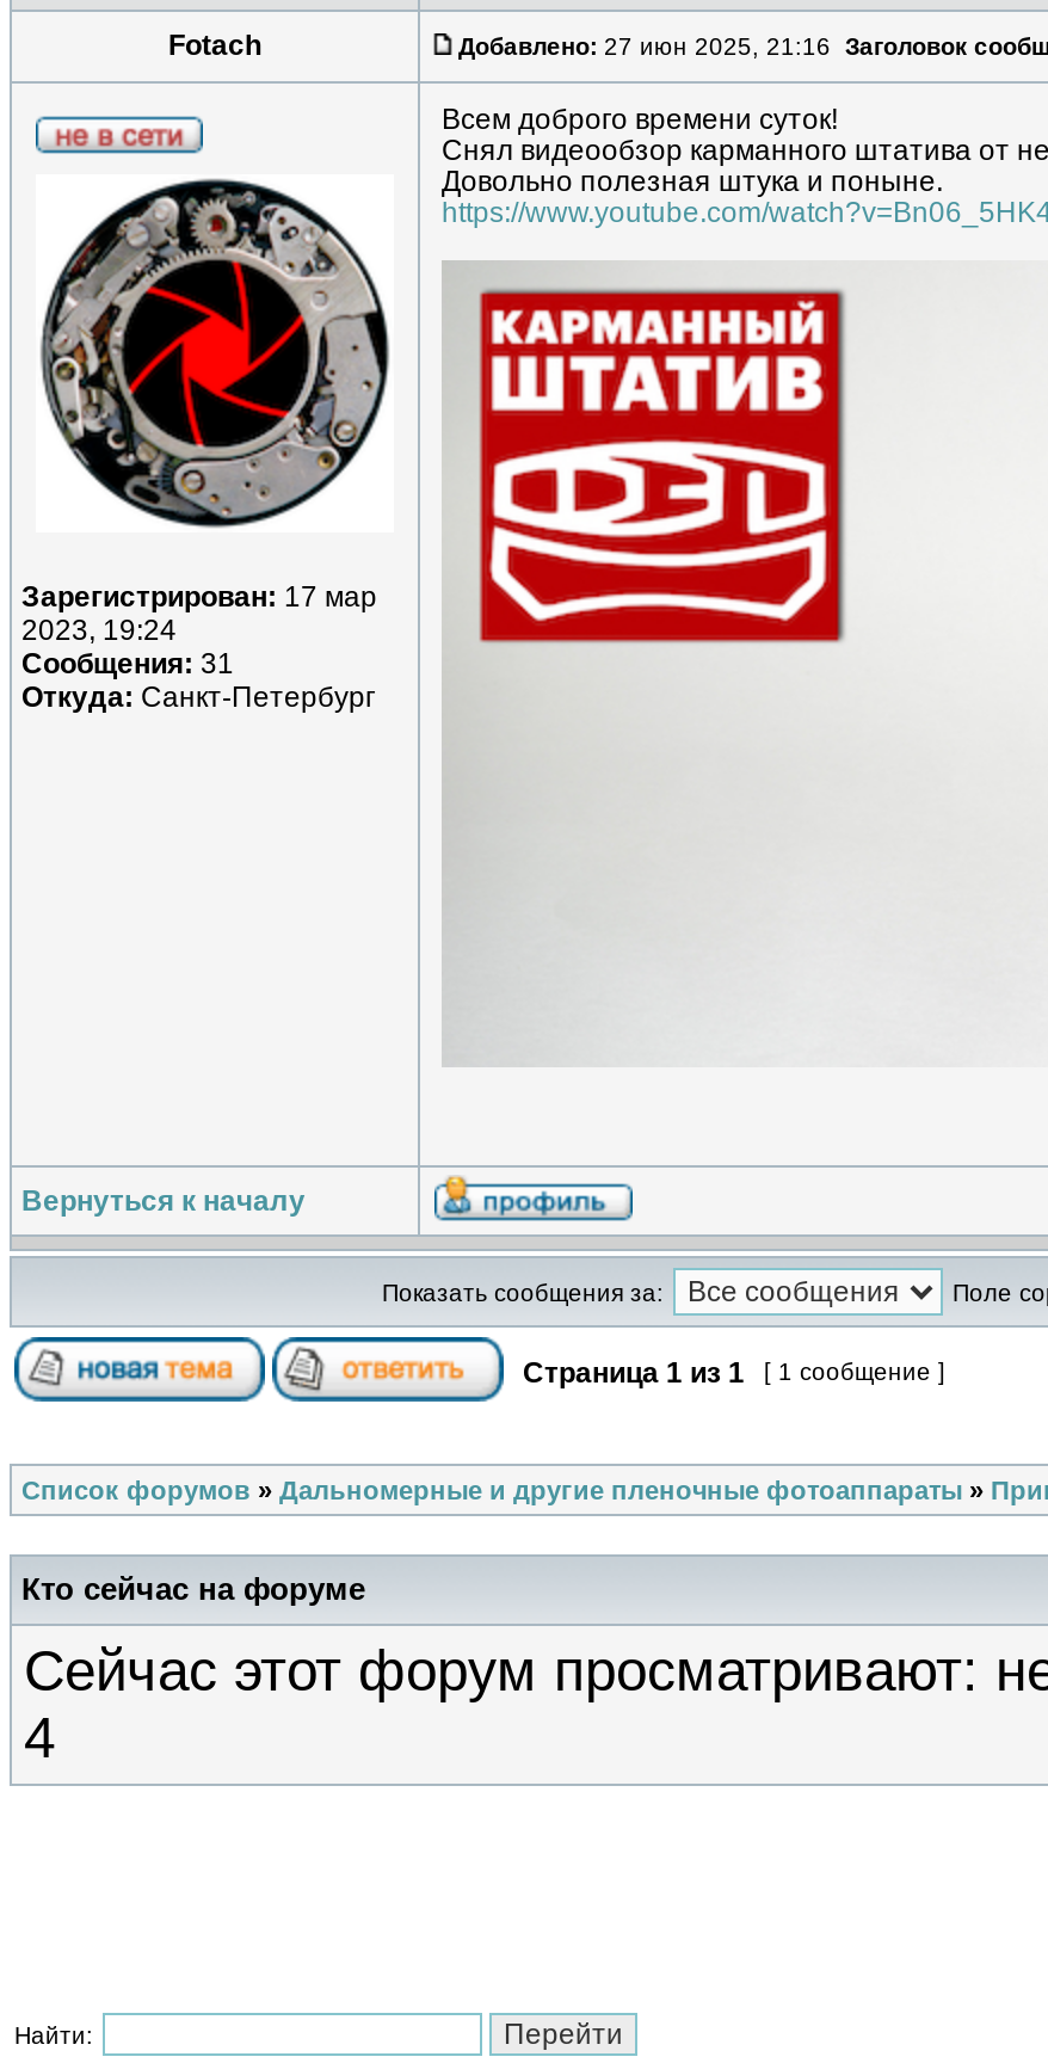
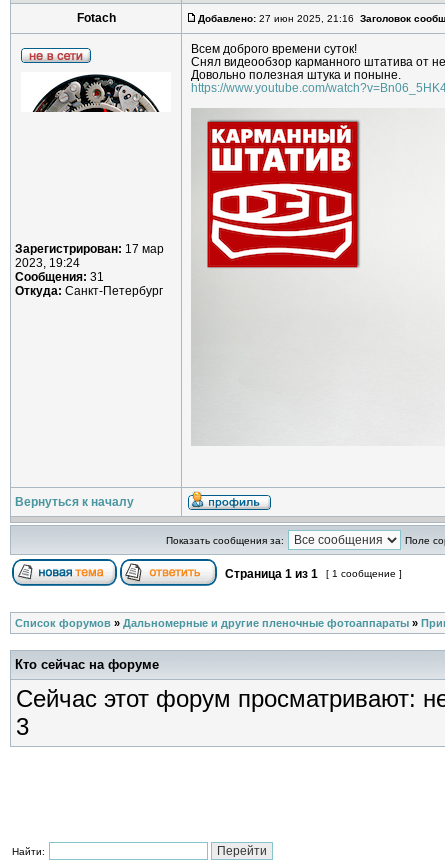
- [image]

- 4
+ 3
